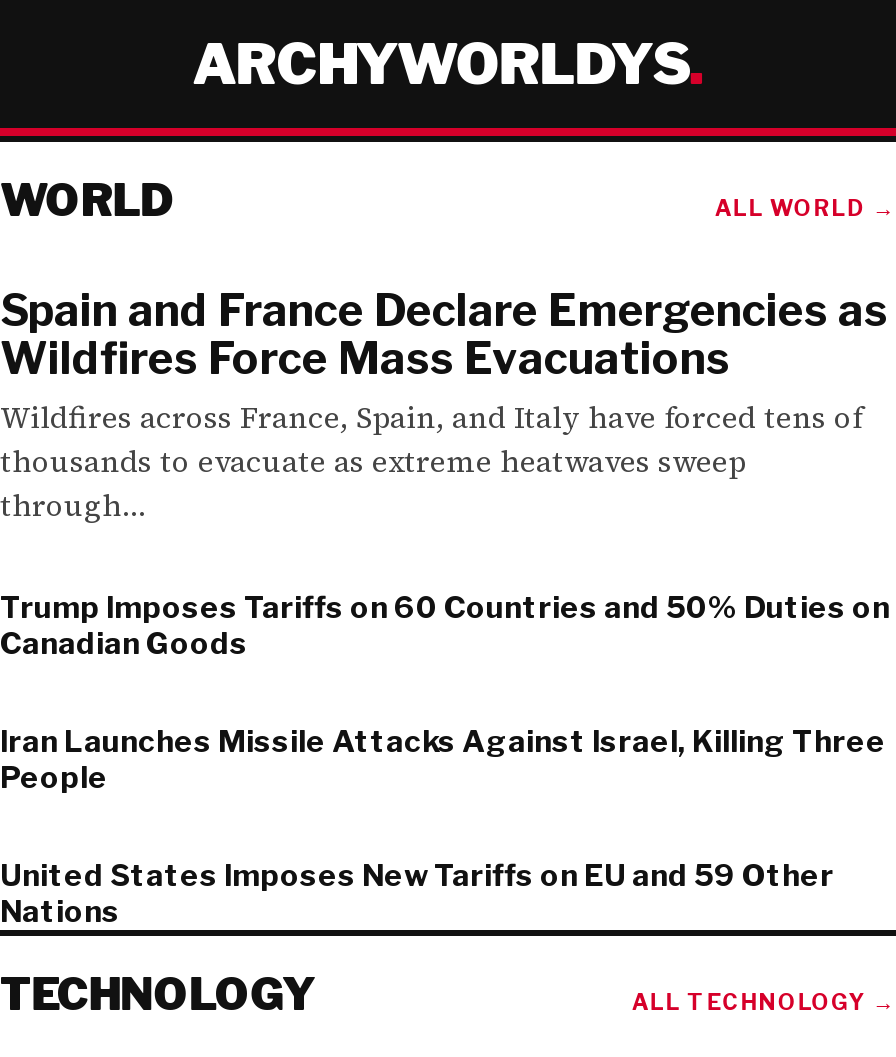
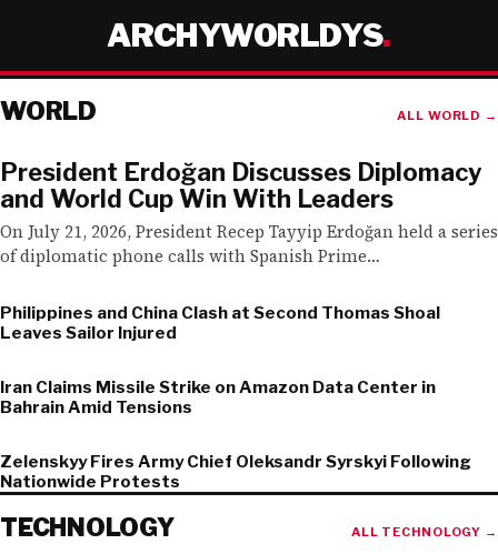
- Spain and France Declare Emergencies as
- Wildfires Force Mass Evacuations
- Wildfires across France, Spain, and Italy have forced tens of
- thousands to evacuate as extreme heatwaves sweep
- through…
+ President Erdoğan Discusses Diplomacy
+ and World Cup Win With Leaders
+ On July 21, 2026, President Recep Tayyip Erdoğan held a series
+ of diplomatic phone calls with Spanish Prime…

- Trump Imposes Tariffs on 60 Countries and 50% Duties on
- Canadian Goods
+ Philippines and China Clash at Second Thomas Shoal
+ Leaves Sailor Injured

- Iran Launches Missile Attacks Against Israel, Killing Three
- People
+ Iran Claims Missile Strike on Amazon Data Center in
+ Bahrain Amid Tensions

- United States Imposes New Tariffs on EU and 59 Other
- Nations
+ Zelenskyy Fires Army Chief Oleksandr Syrskyi Following
+ Nationwide Protests
